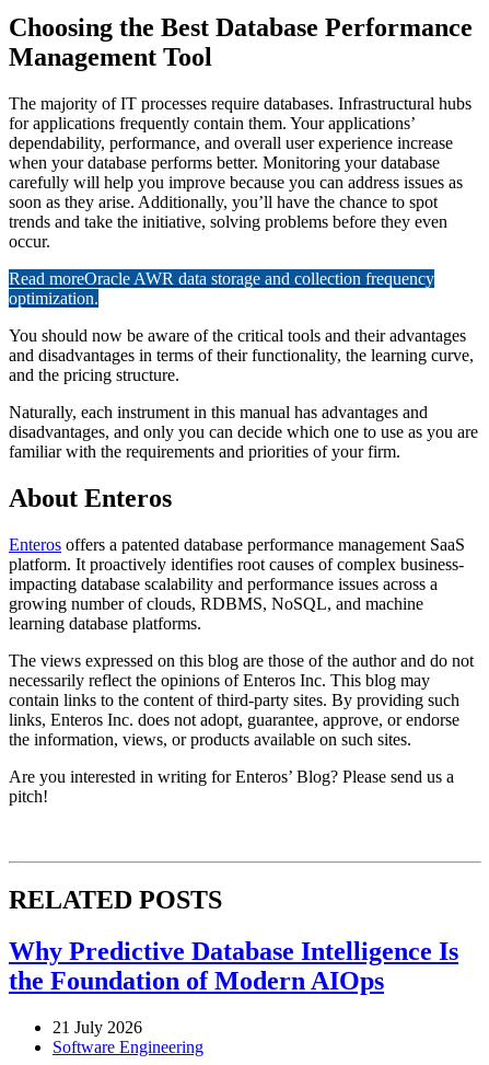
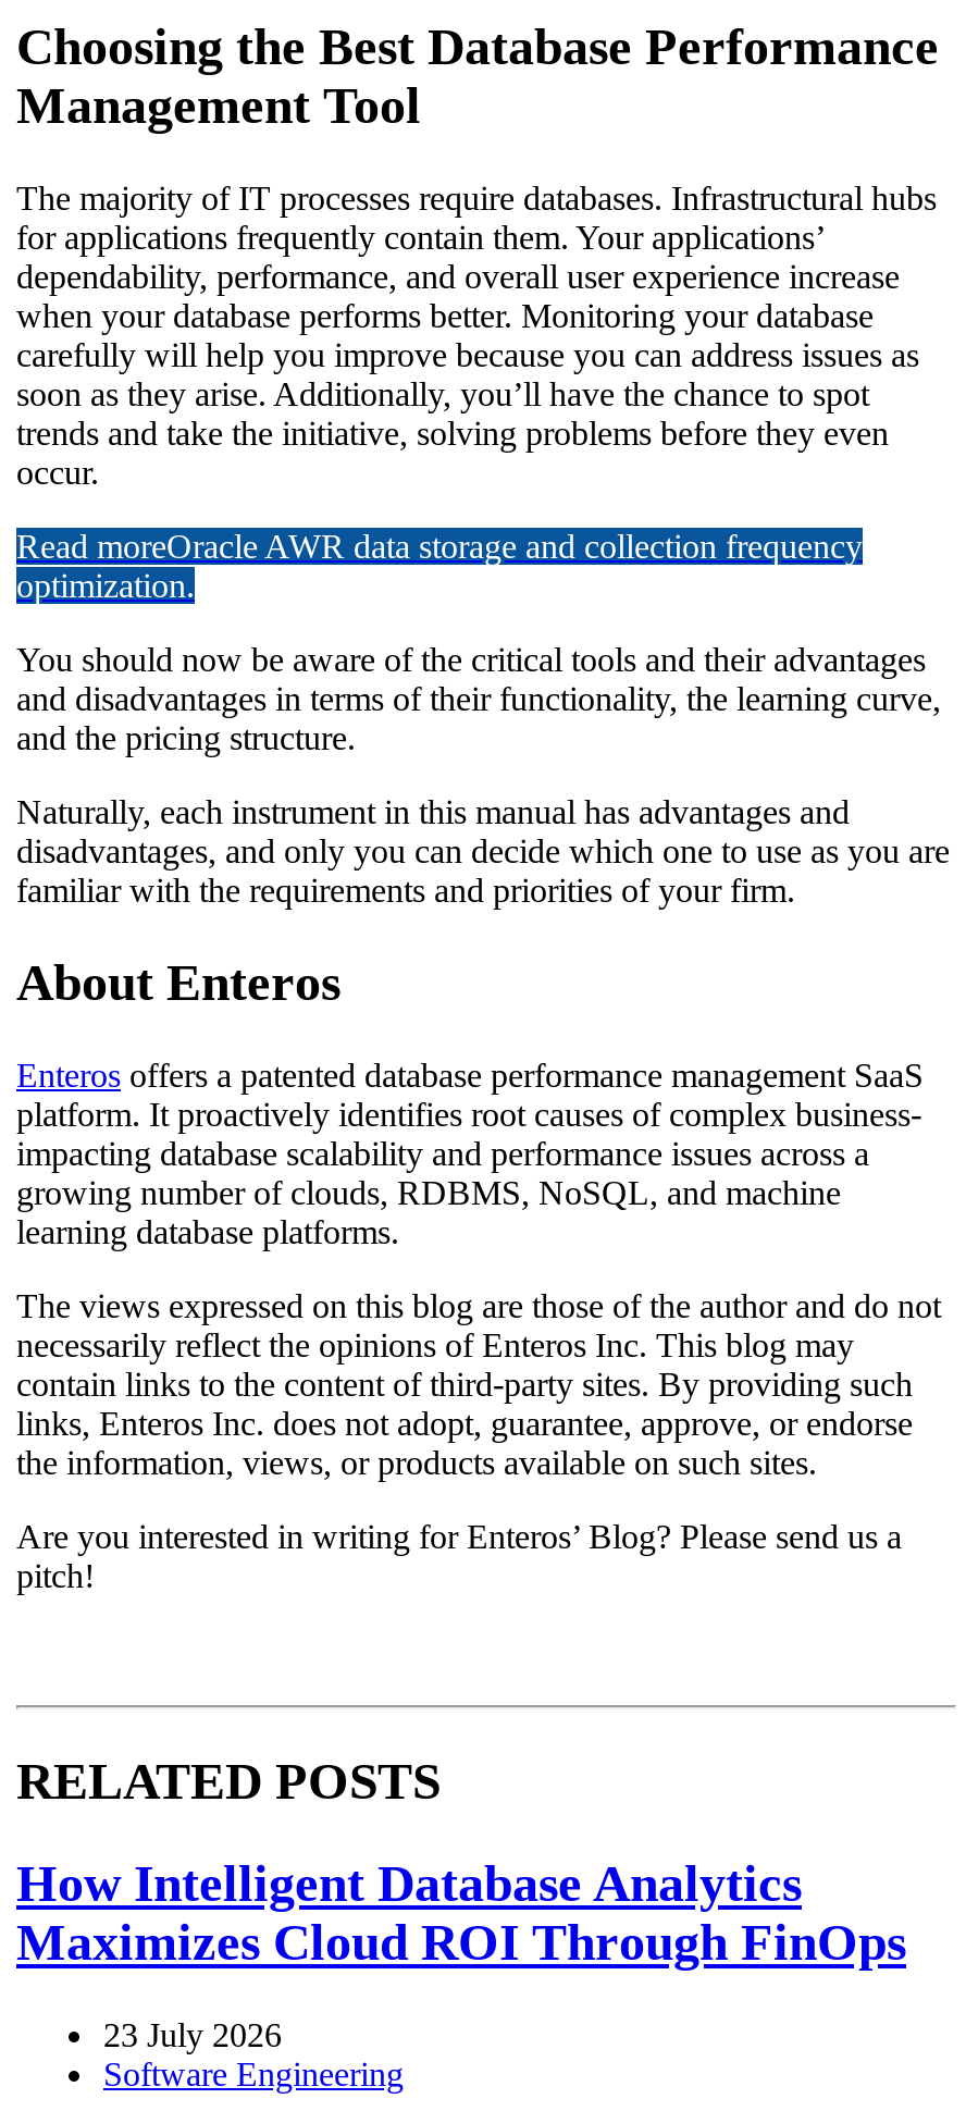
- Why Predictive Database Intelligence Is
- the Foundation of Modern AIOps
+ How Intelligent Database Analytics
+ Maximizes Cloud ROI Through FinOps

- 21 July 2026
+ 23 July 2026
